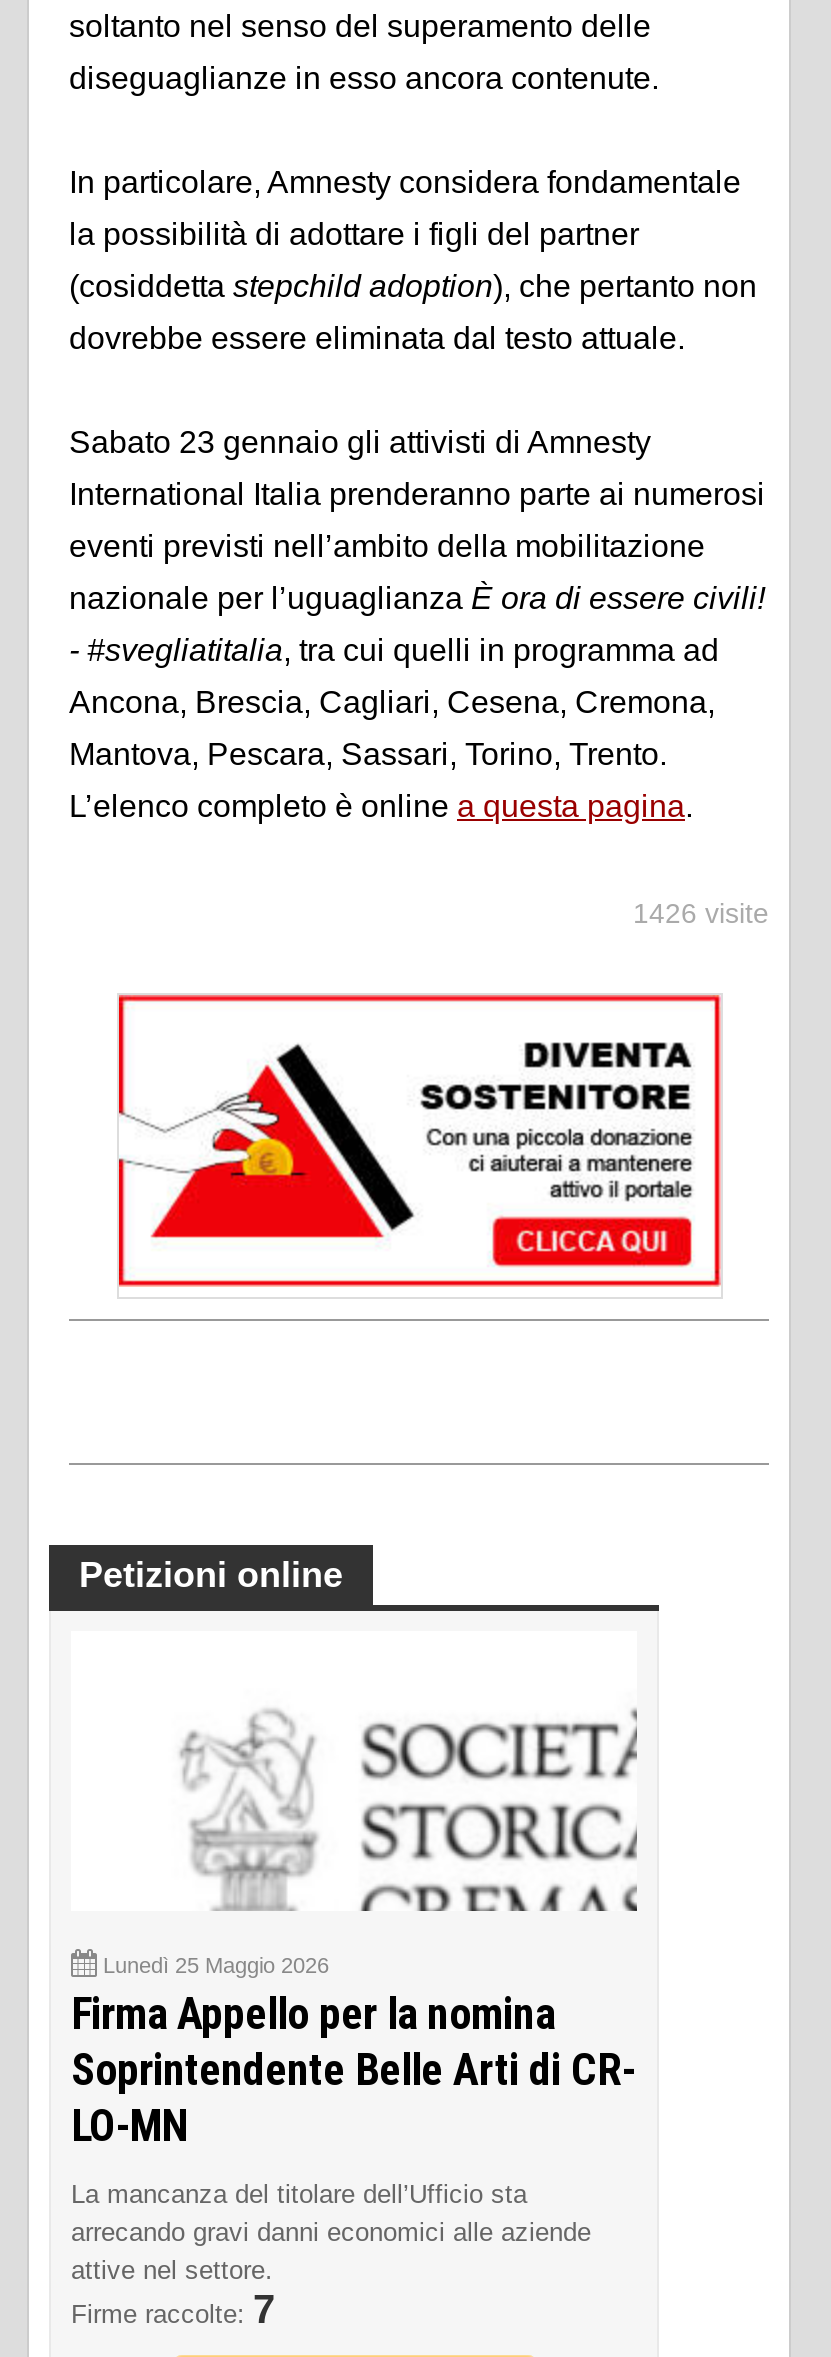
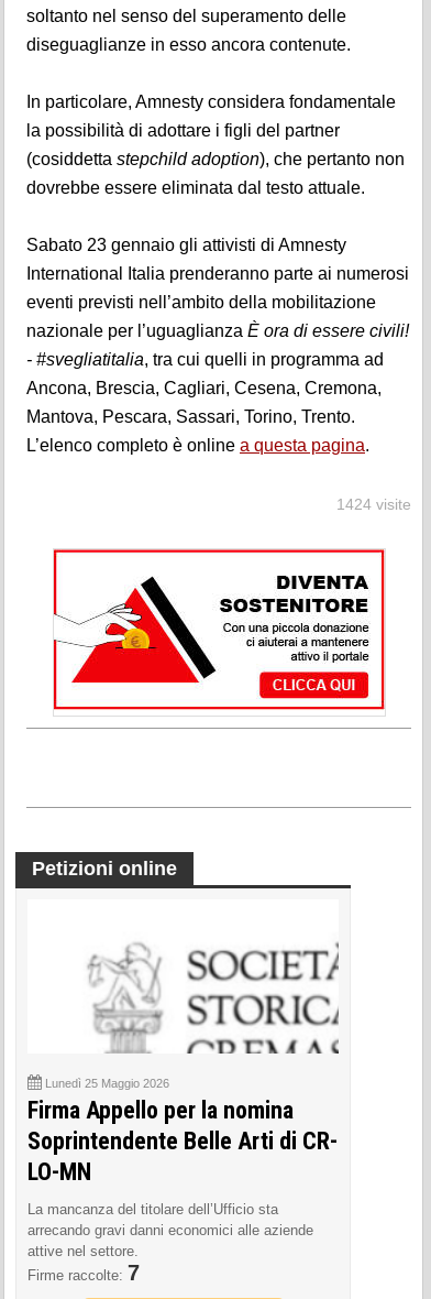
- 1426 visite
+ 1424 visite
